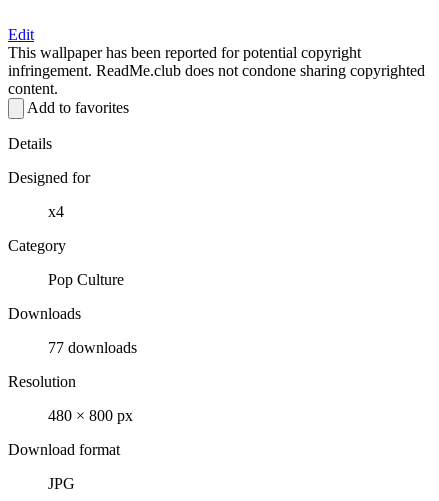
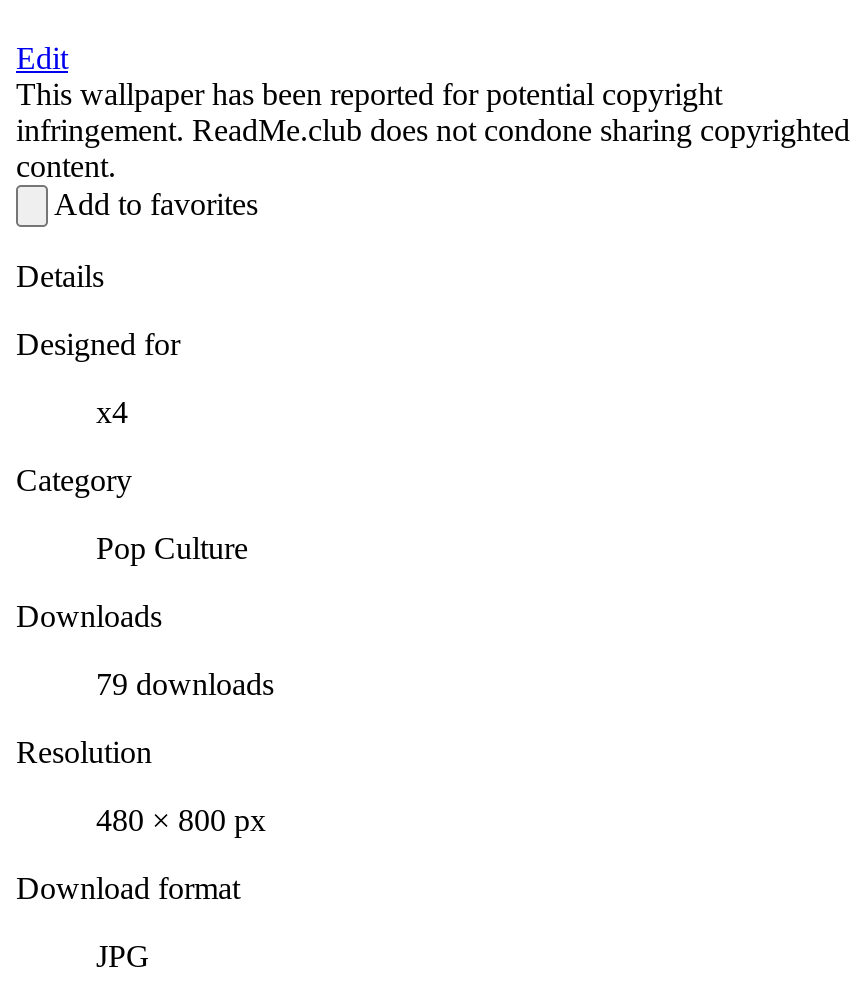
- 77 downloads
+ 79 downloads
